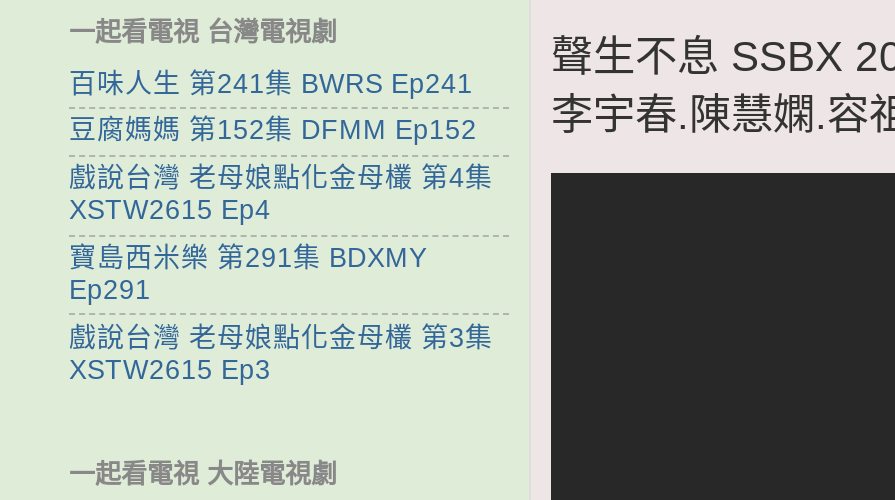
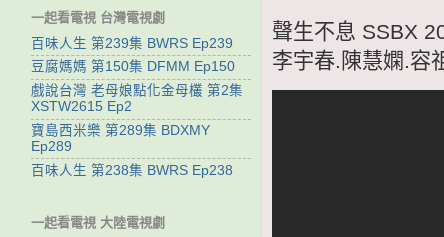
- 百味人生 第241集 BWRS Ep241
+ 百味人生 第239集 BWRS Ep239

- 豆腐媽媽 第152集 DFMM Ep152
+ 豆腐媽媽 第150集 DFMM Ep150

- 戲說台灣 老母娘點化金母欉 第4集
- XSTW2615 Ep4
+ 戲說台灣 老母娘點化金母欉 第2集
+ XSTW2615 Ep2

- 寶島西米樂 第291集 BDXMY
- Ep291
+ 寶島西米樂 第289集 BDXMY
+ Ep289

- 戲說台灣 老母娘點化金母欉 第3集
- XSTW2615 Ep3
+ 百味人生 第238集 BWRS Ep238
